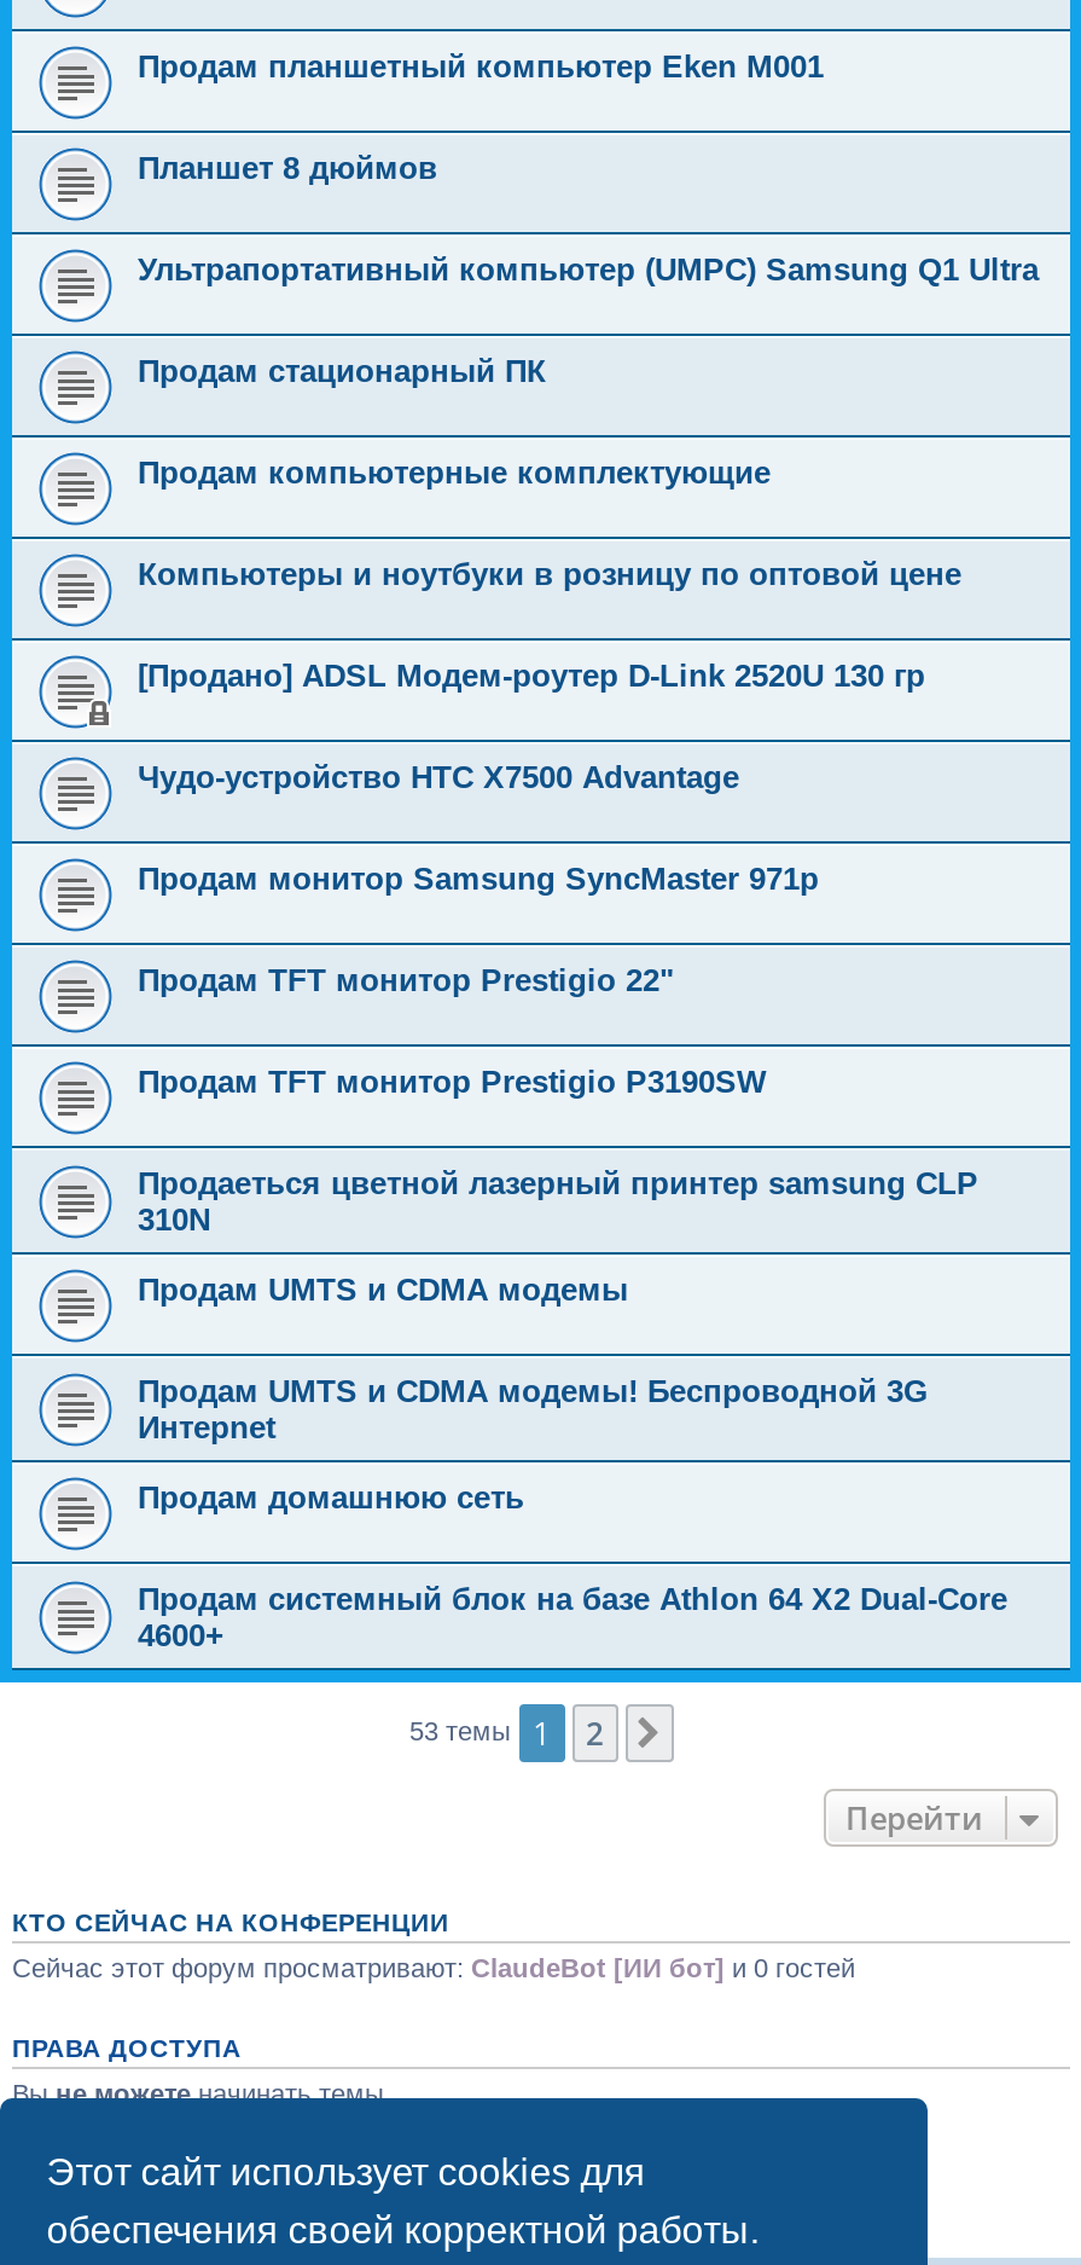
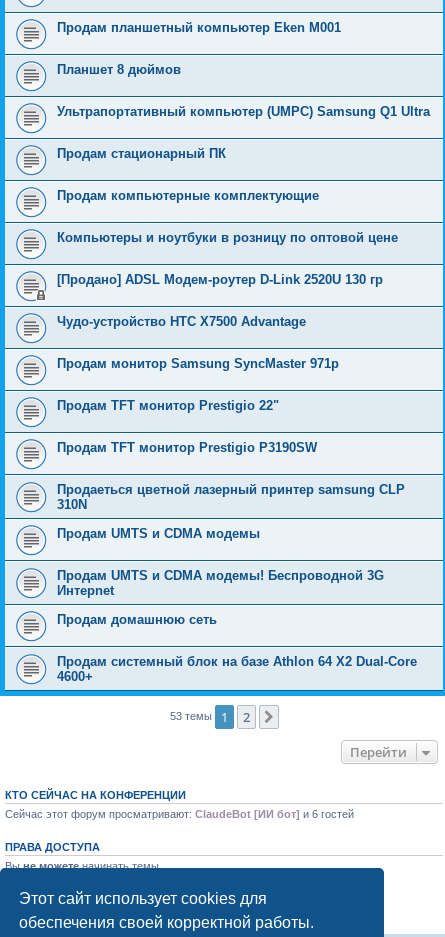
- Сейчас этот форум просматривают: ClaudeBot [ИИ бот] и 0 гостей
+ Сейчас этот форум просматривают: ClaudeBot [ИИ бот] и 6 гостей
